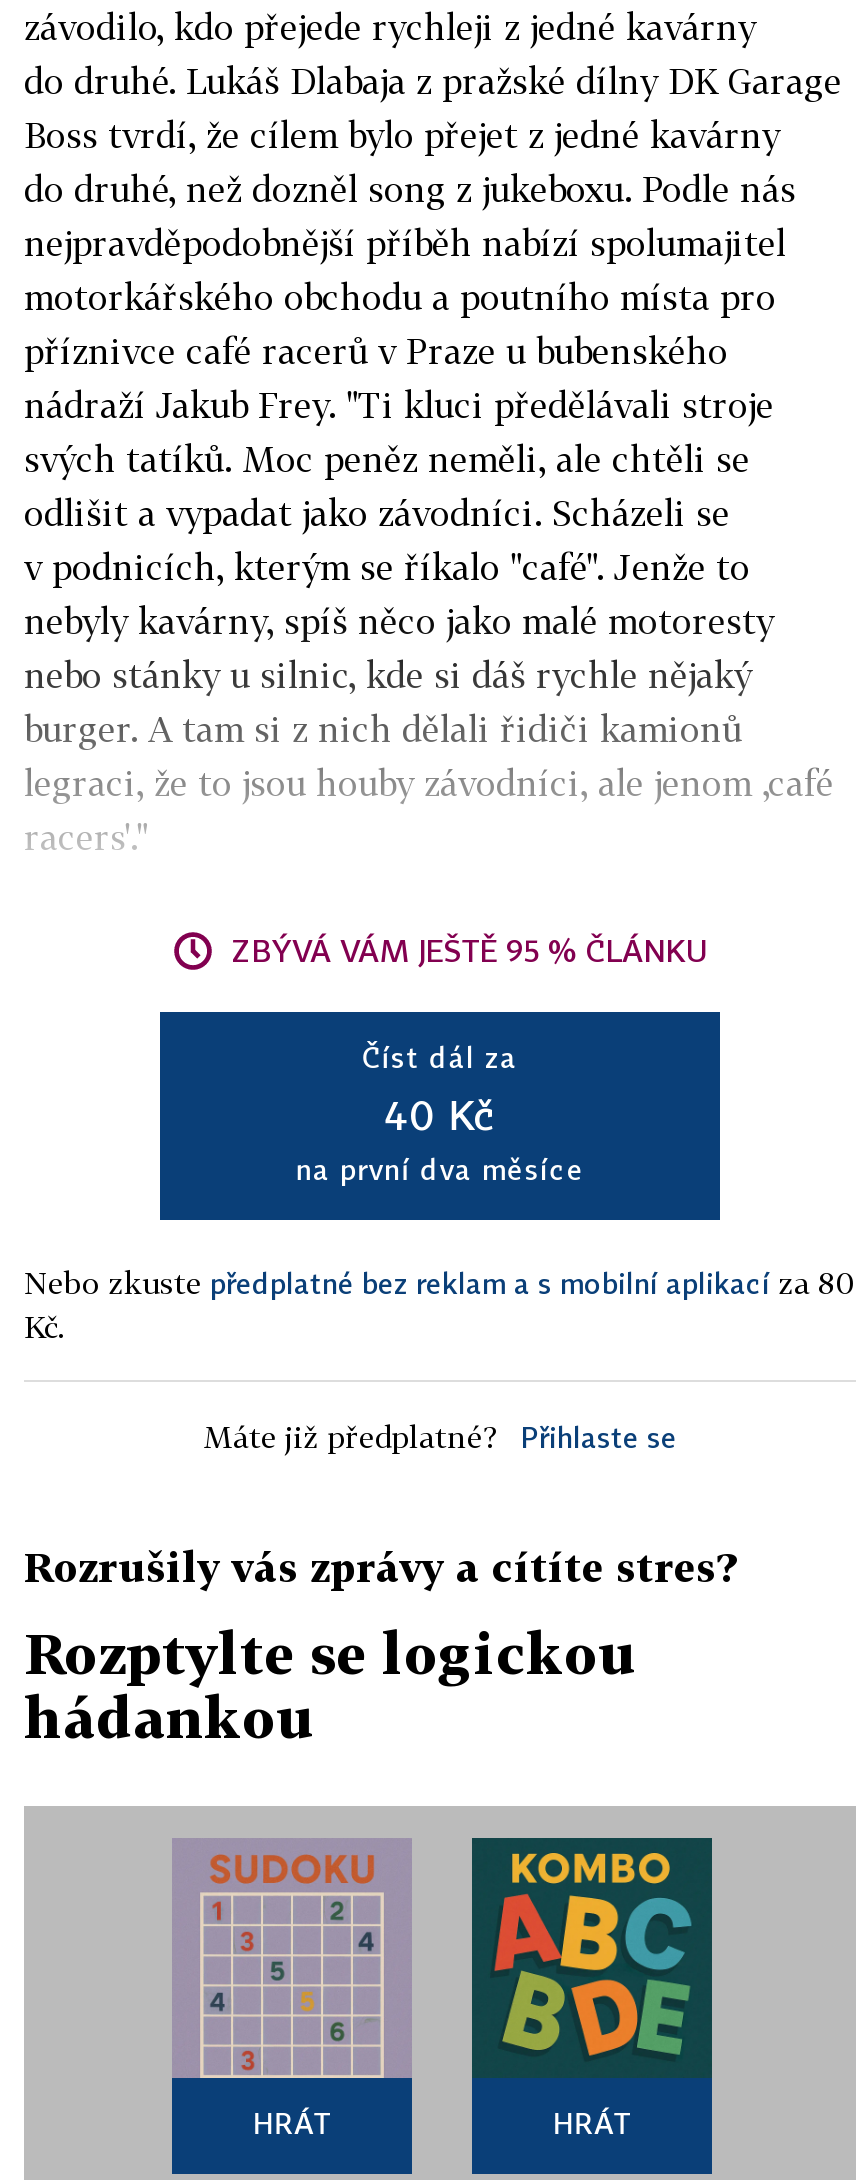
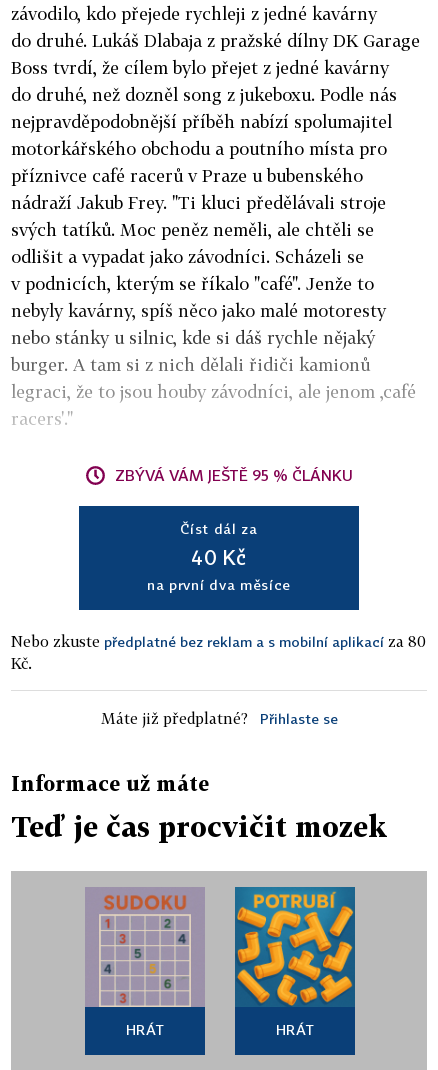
- Rozrušily vás zprávy a cítíte stres?
+ Informace už máte

- Rozptylte se logickou
- hádankou
+ Teď je čas procvičit mozek

- [image]
+ [image]
